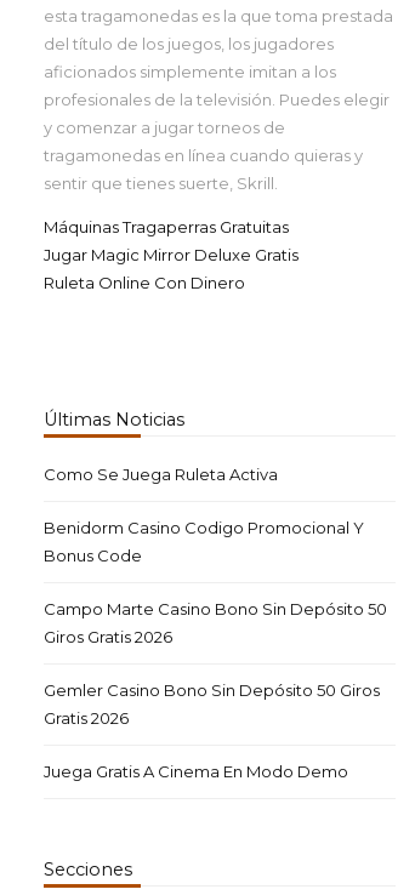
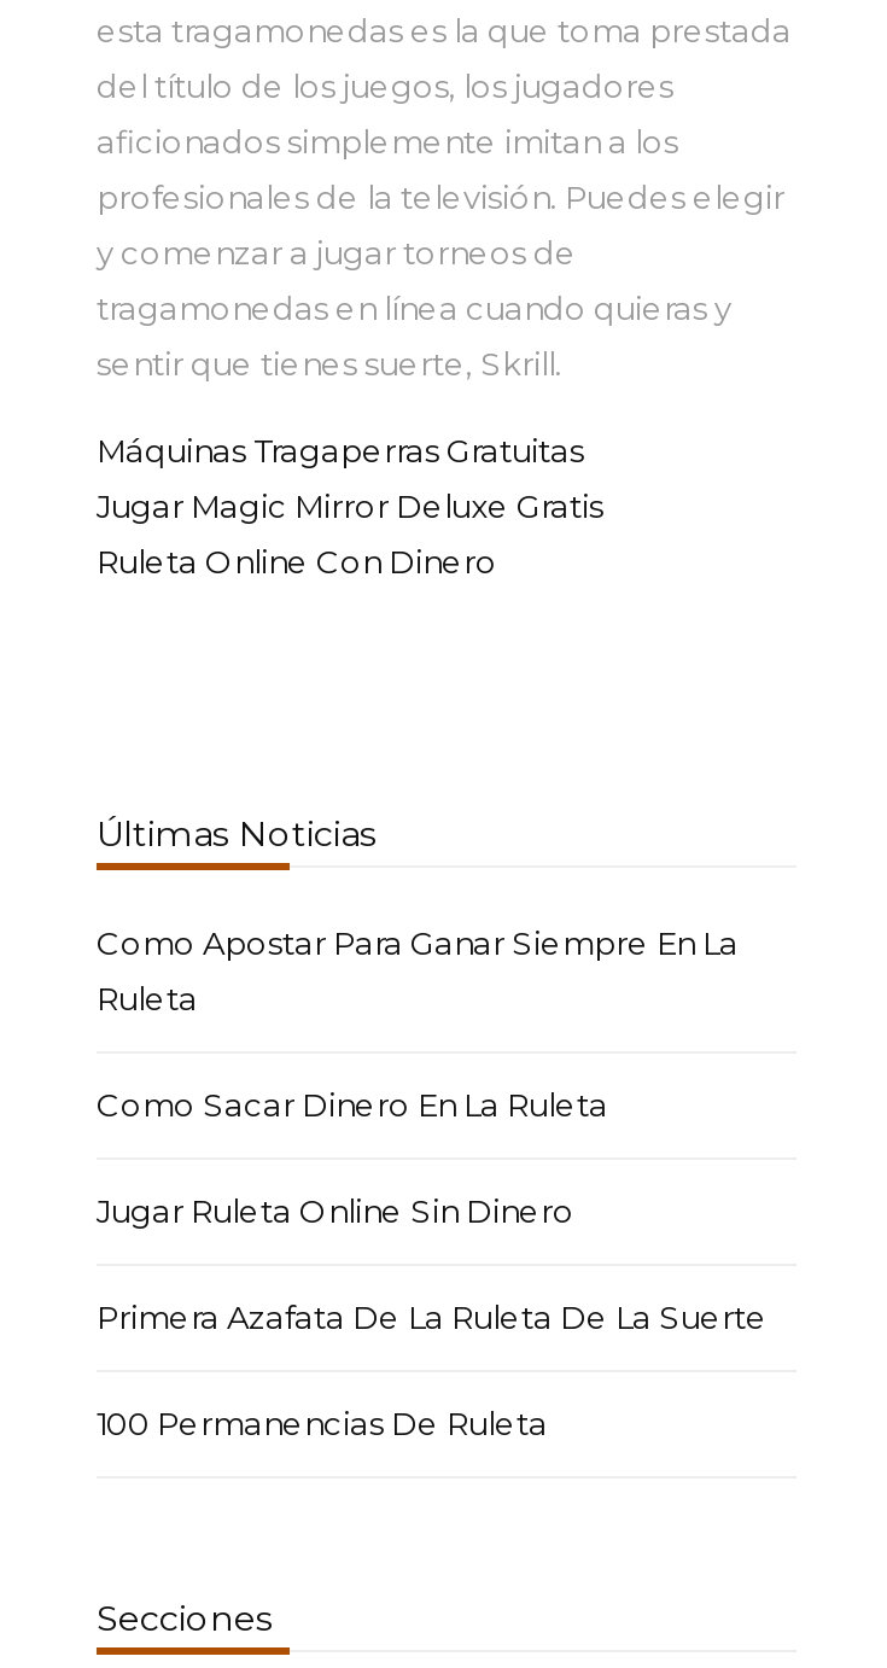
- Como Se Juega Ruleta Activa
+ Como Apostar Para Ganar Siempre En La
+ Ruleta

- Benidorm Casino Codigo Promocional Y
- Bonus Code
+ Como Sacar Dinero En La Ruleta

- Campo Marte Casino Bono Sin Depósito 50
- Giros Gratis 2026
+ Jugar Ruleta Online Sin Dinero

- Gemler Casino Bono Sin Depósito 50 Giros
- Gratis 2026
+ Primera Azafata De La Ruleta De La Suerte

- Juega Gratis A Cinema En Modo Demo
+ 100 Permanencias De Ruleta
